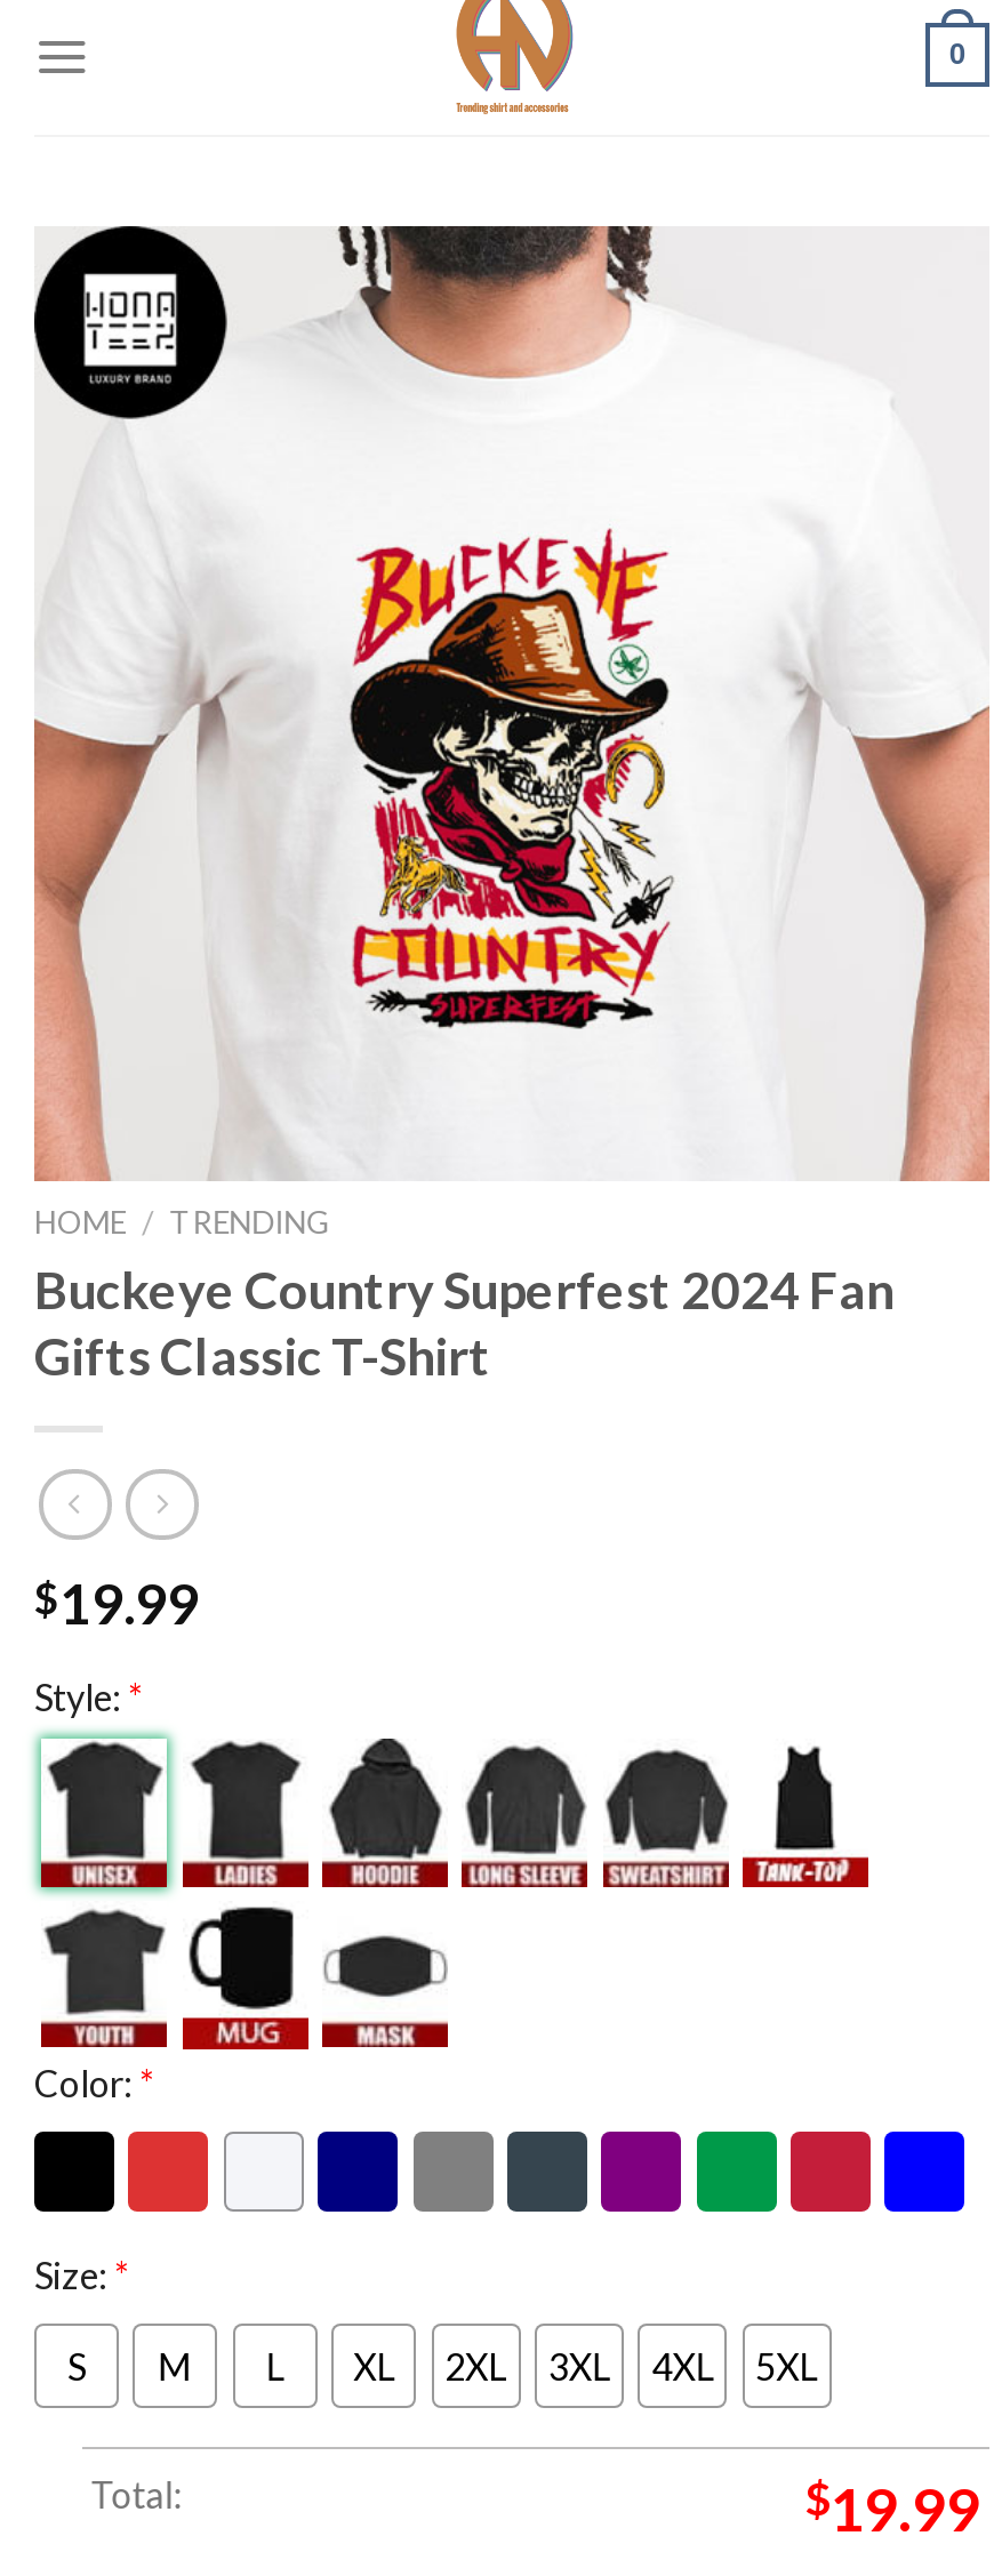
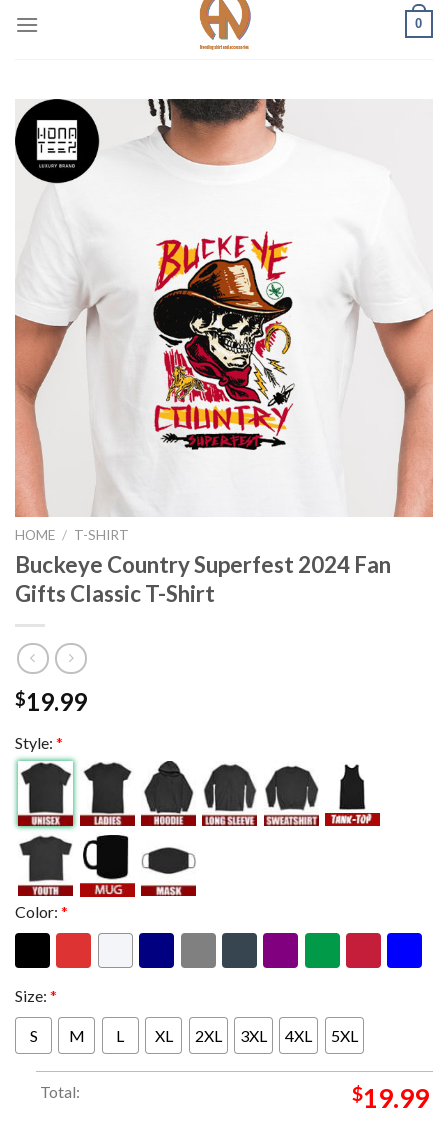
- HOME / TRENDING
+ HOME / T-SHIRT
